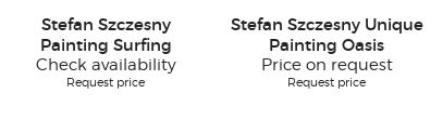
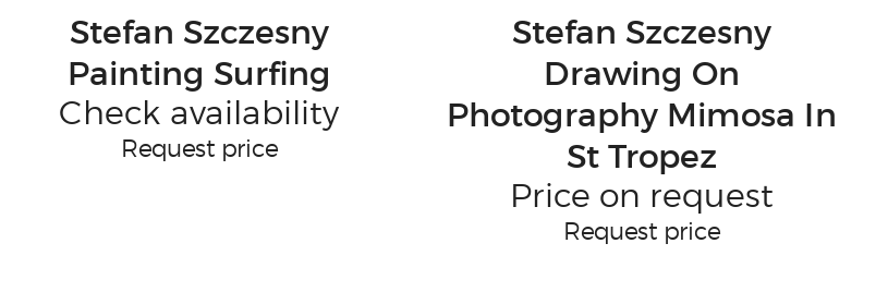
- Stefan Szczesny Unique
- Painting Oasis
+ Stefan Szczesny
+ Drawing On
+ Photography Mimosa In
+ St Tropez
